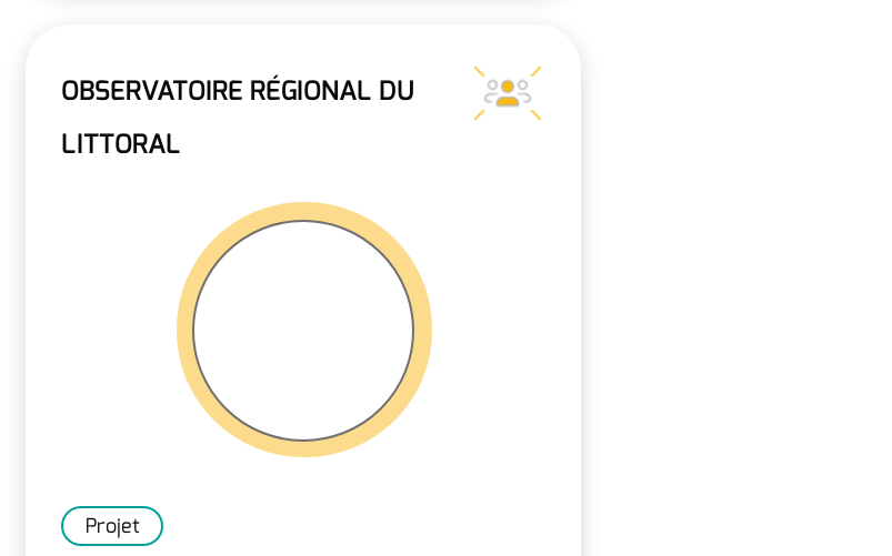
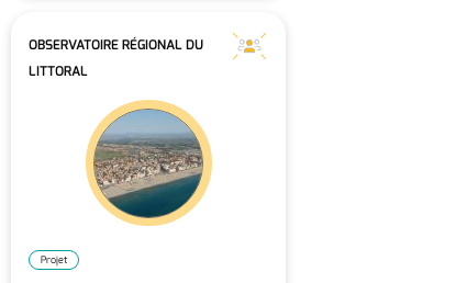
- [image]
+ [image]
